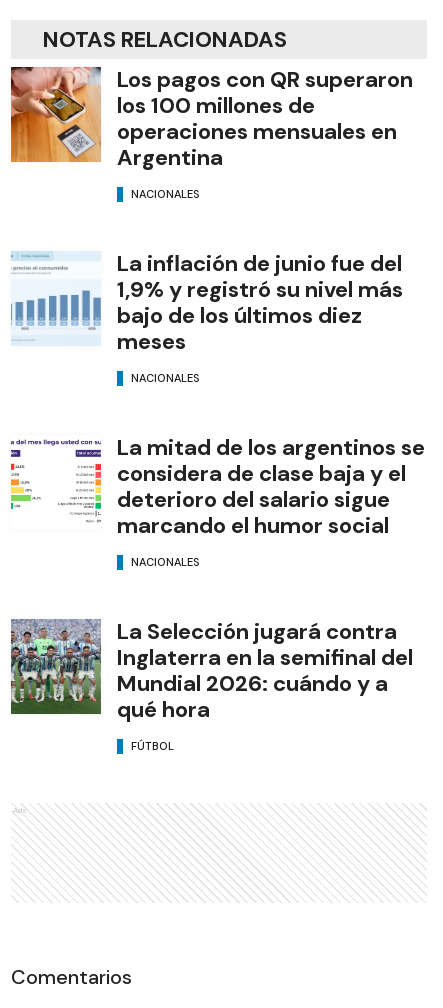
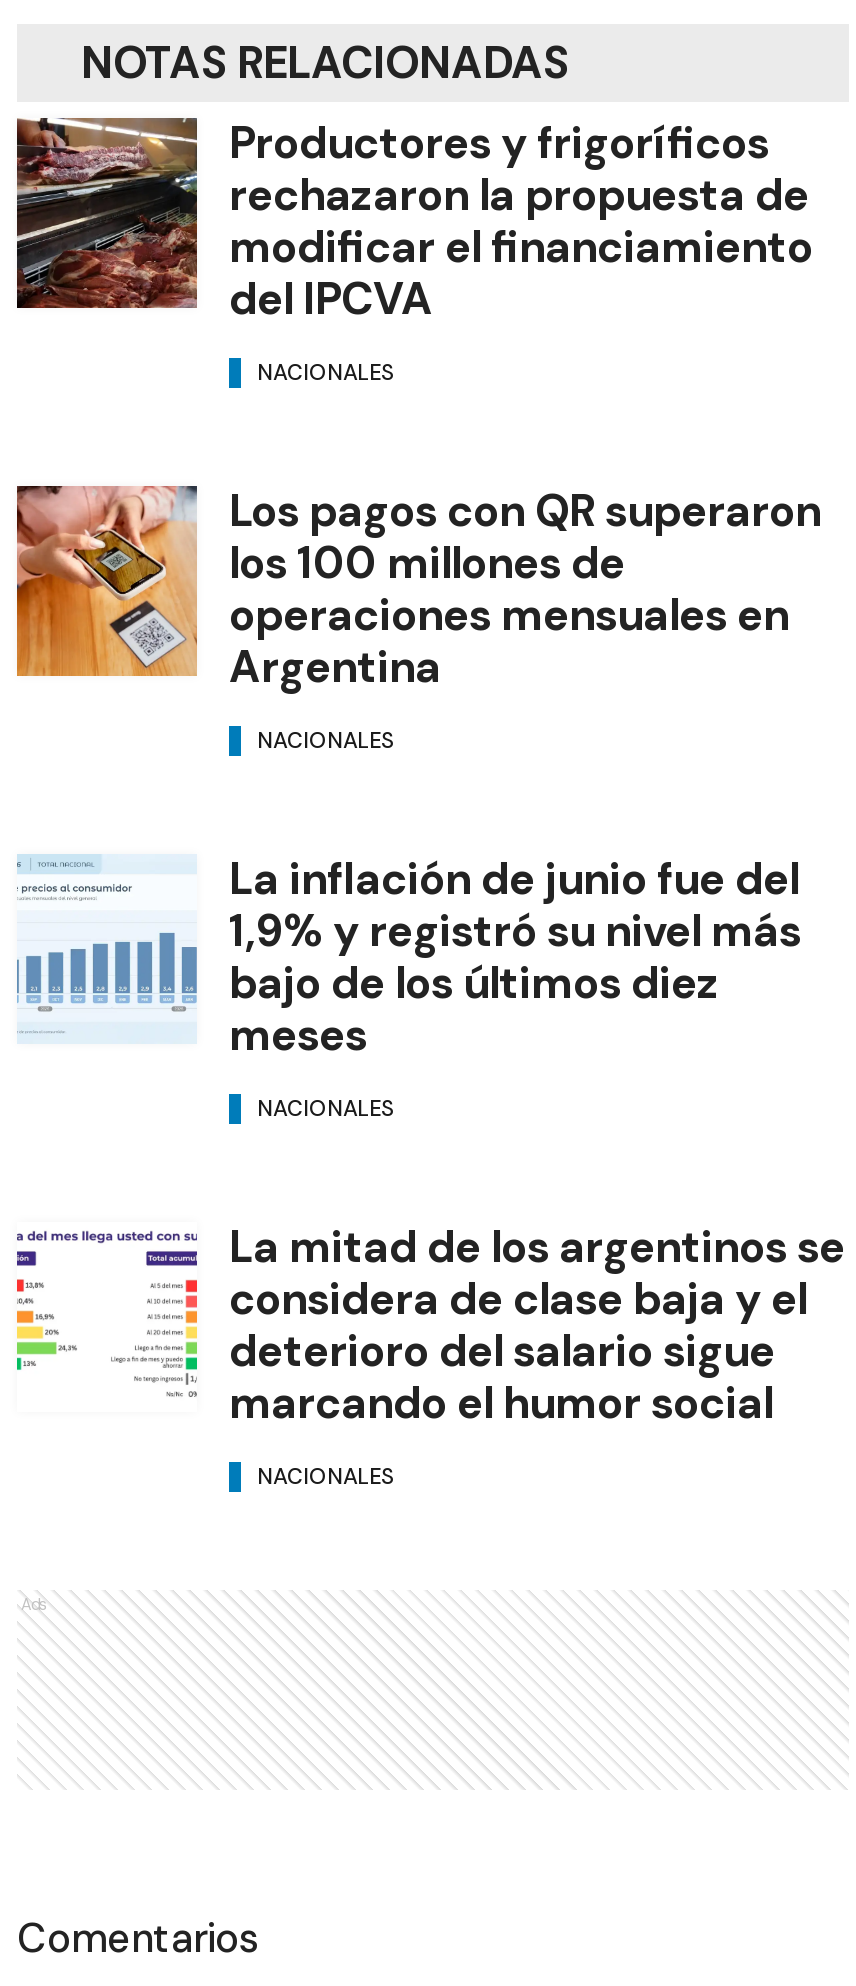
+ [image]
+ Productores y frigoríficos
+ rechazaron la propuesta de
+ modificar el financiamiento
+ del IPCVA
+ NACIONALES

moved down: [image] | Los pagos con QR superaron | los 100 millones de | ... | marcando el humor social | NACIONALES

- [image]
- La Selección jugará contra
- Inglaterra en la semifinal del
- Mundial 2026: cuándo y a
- qué hora
- FÚTBOL
